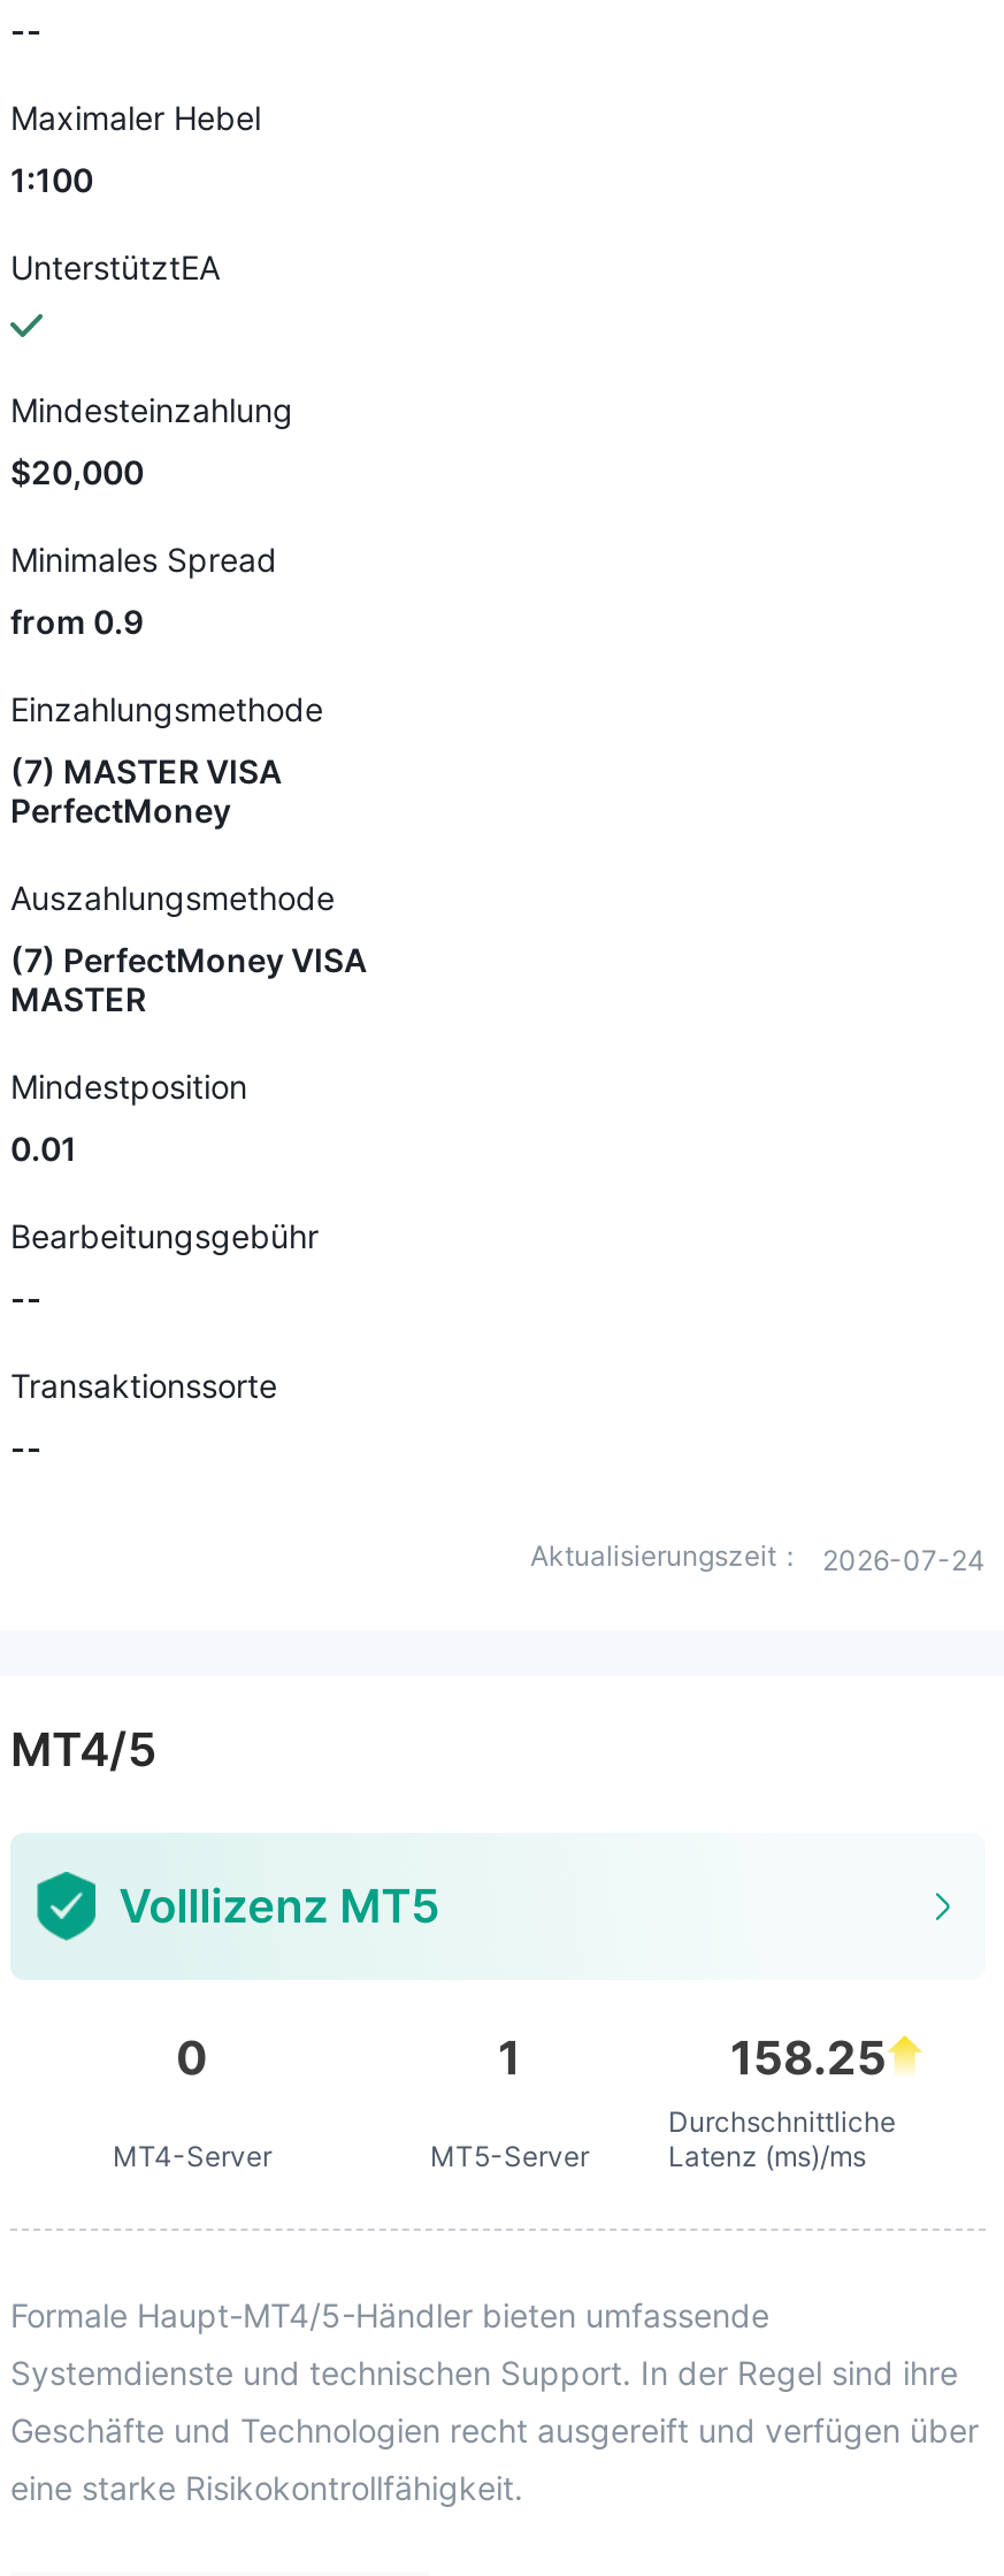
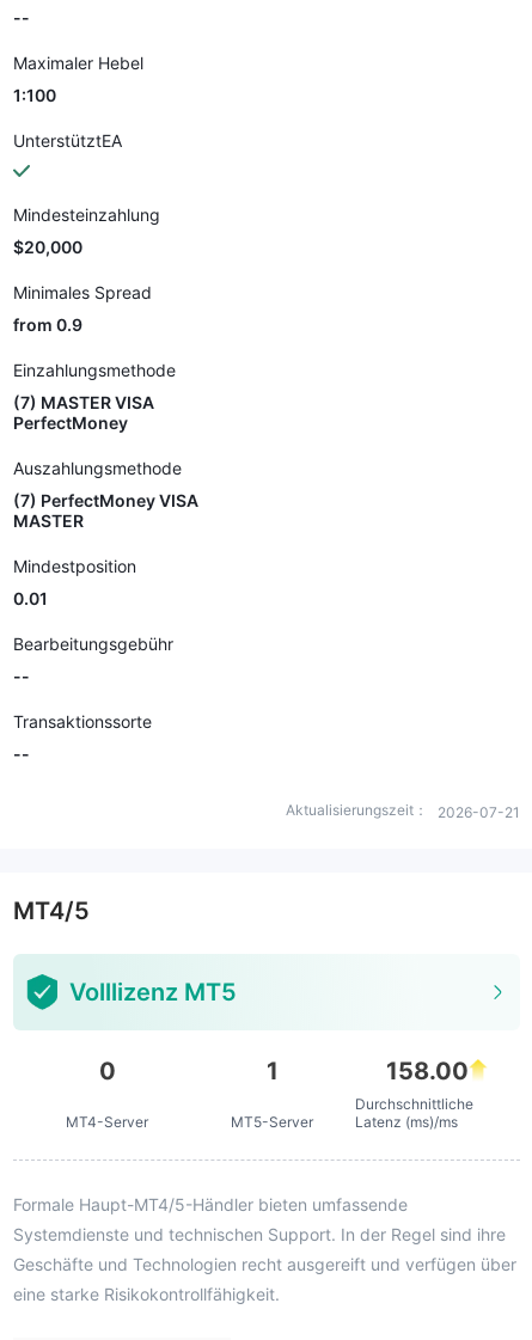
- Aktualisierungszeit： 2026-07-24
+ Aktualisierungszeit： 2026-07-21

- 158.25
+ 158.00
